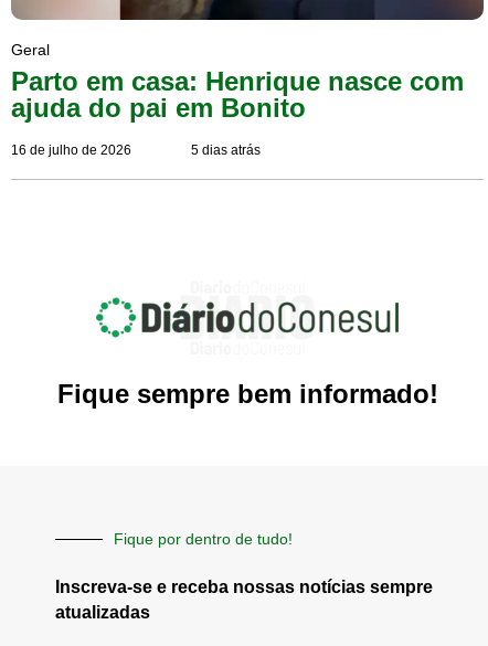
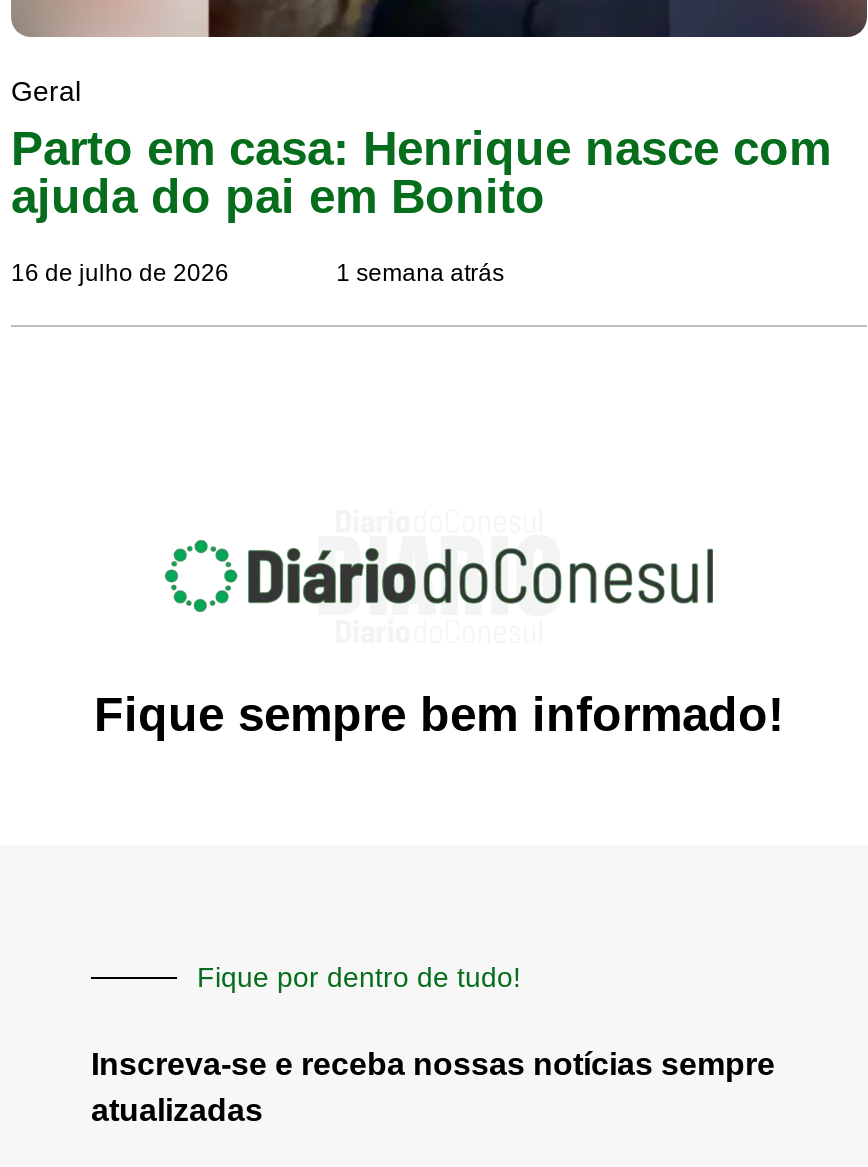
- 5 dias atrás
+ 1 semana atrás
